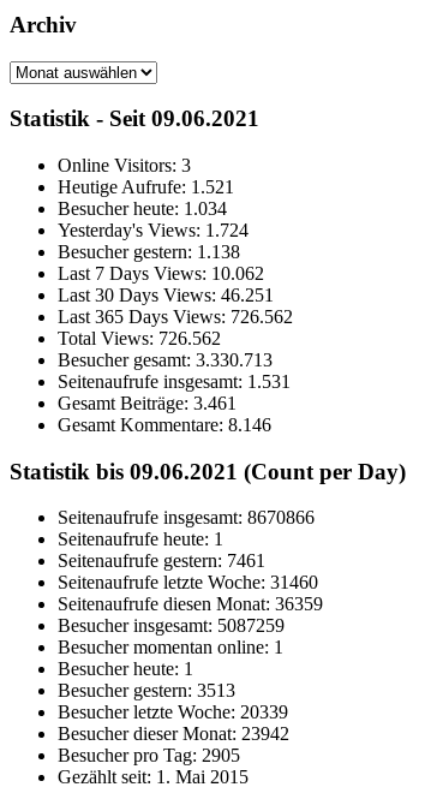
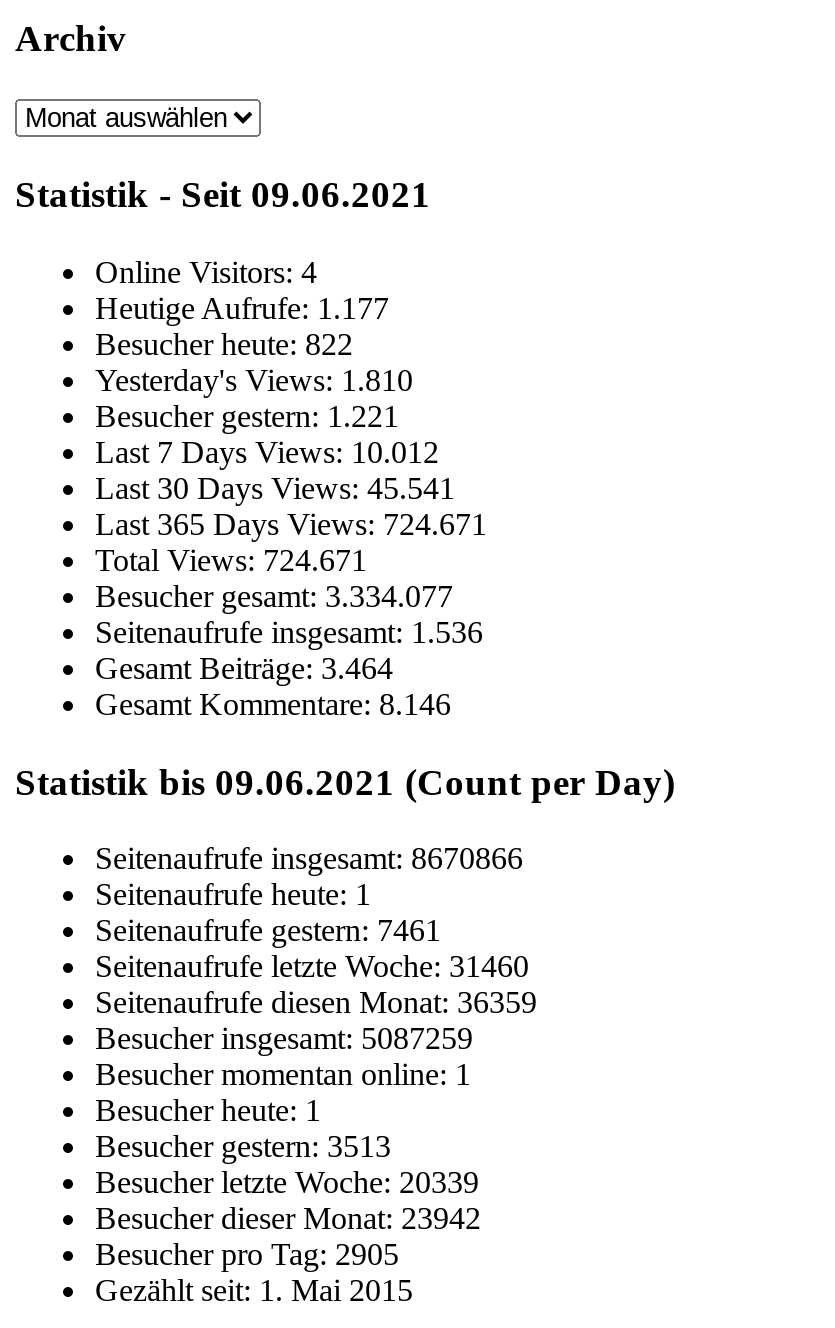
- Online Visitors: 3
+ Online Visitors: 4

- Heutige Aufrufe: 1.521
+ Heutige Aufrufe: 1.177

- Besucher heute: 1.034
+ Besucher heute: 822

- Yesterday's Views: 1.724
+ Yesterday's Views: 1.810

- Besucher gestern: 1.138
+ Besucher gestern: 1.221

- Last 7 Days Views: 10.062
+ Last 7 Days Views: 10.012

- Last 30 Days Views: 46.251
+ Last 30 Days Views: 45.541

- Last 365 Days Views: 726.562
+ Last 365 Days Views: 724.671

- Total Views: 726.562
+ Total Views: 724.671

- Besucher gesamt: 3.330.713
+ Besucher gesamt: 3.334.077

- Seitenaufrufe insgesamt: 1.531
+ Seitenaufrufe insgesamt: 1.536

- Gesamt Beiträge:3.461
+ Gesamt Beiträge:3.464
